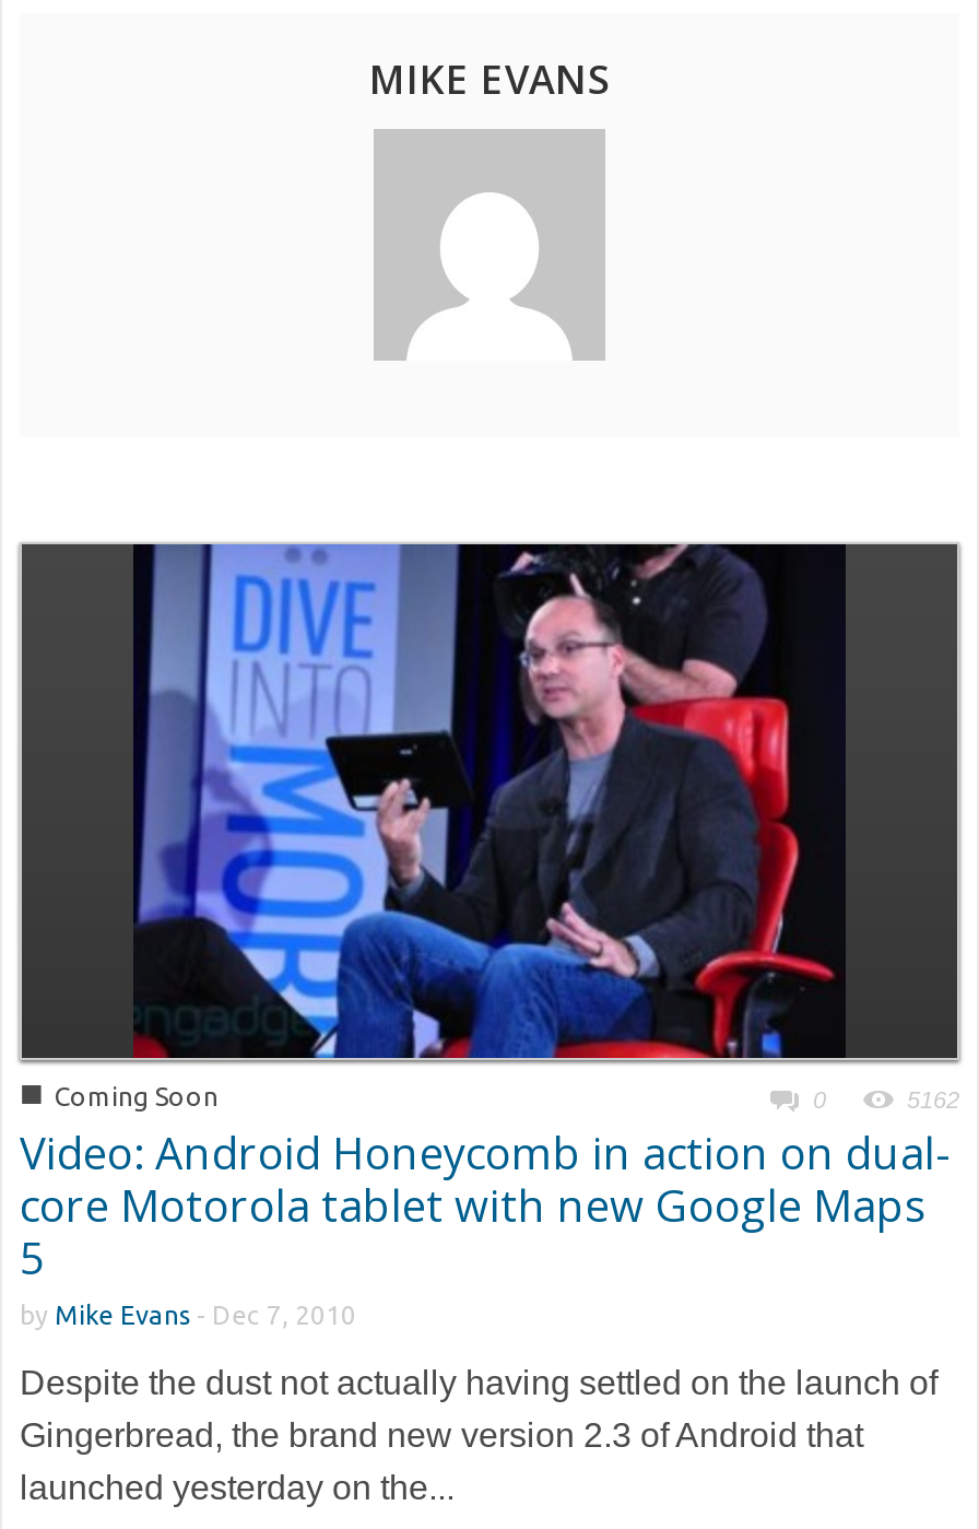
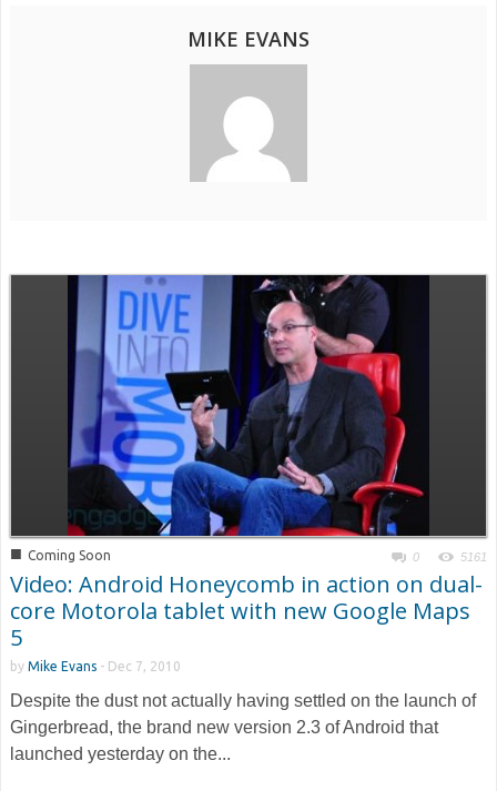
- 5162
+ 5161
